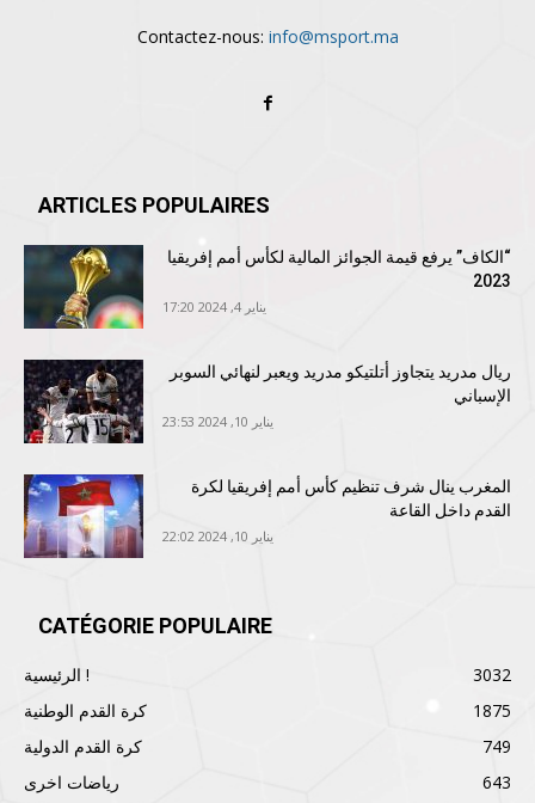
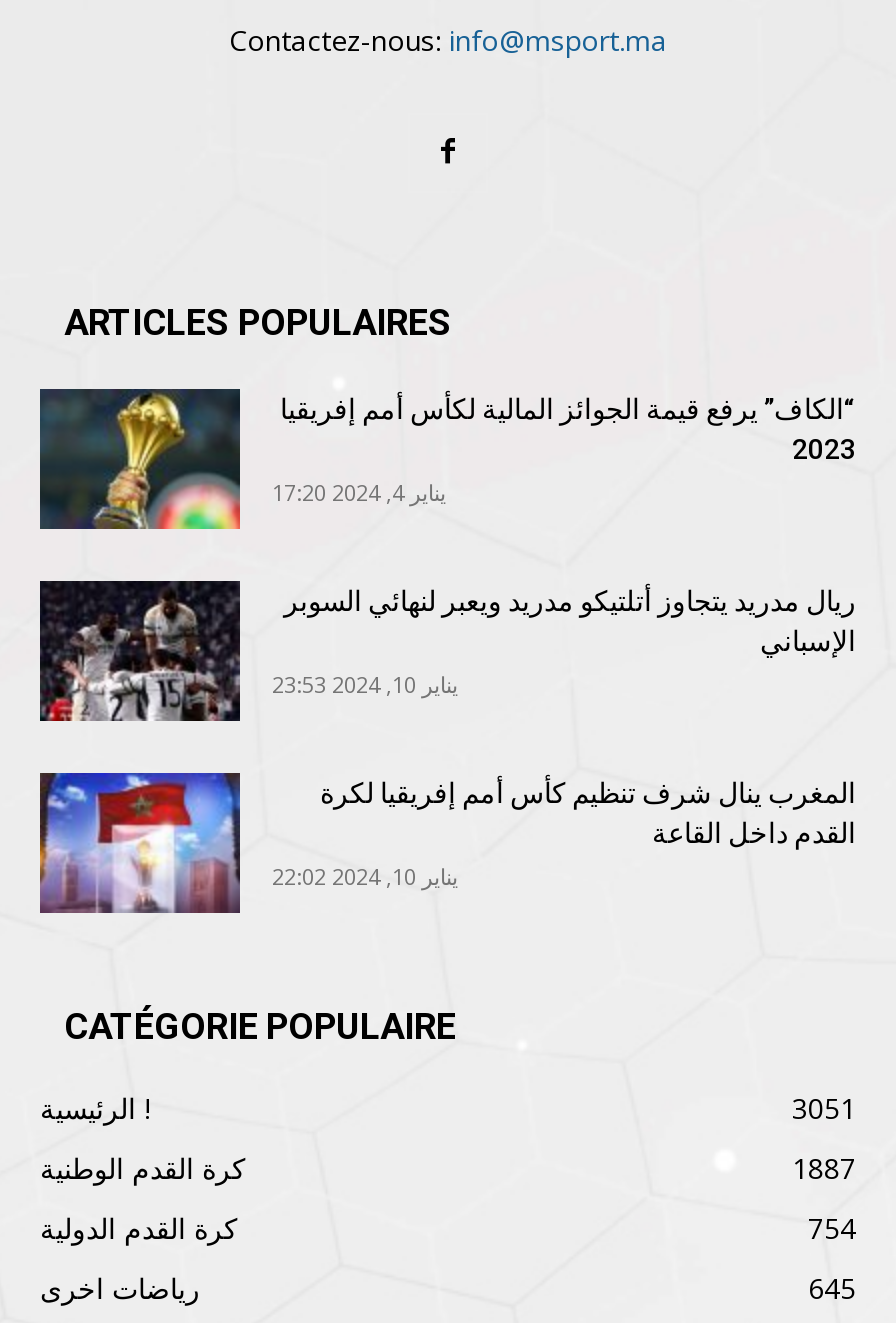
- 3032
+ 3051

- 1875
+ 1887

- 749
+ 754

- 643
+ 645
